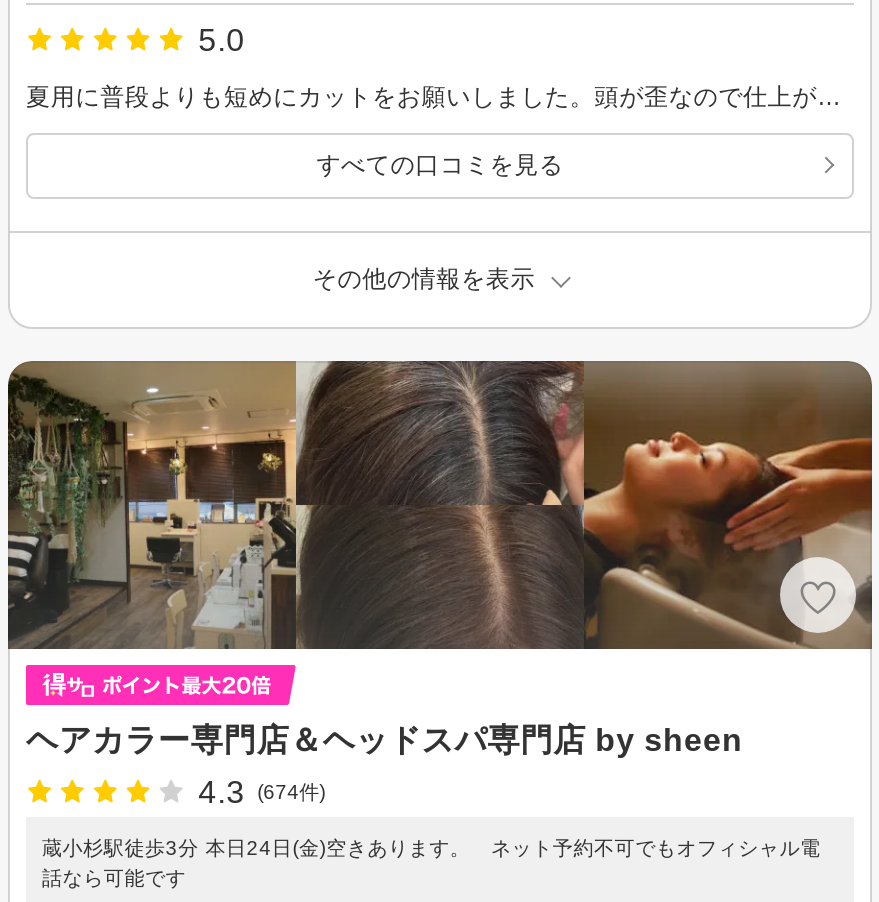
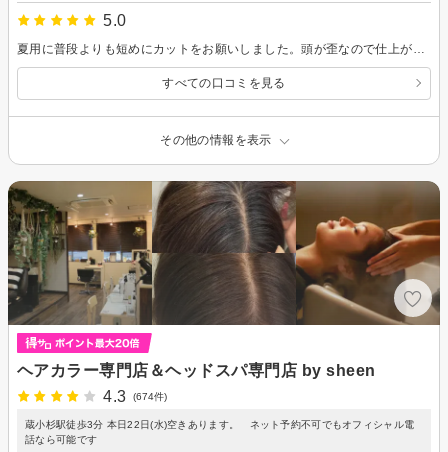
- 蔵小杉駅徒歩3分 本日24日(金)空きあります。 ネット予約不可でもオフィシャル電
+ 蔵小杉駅徒歩3分 本日22日(水)空きあります。 ネット予約不可でもオフィシャル電
